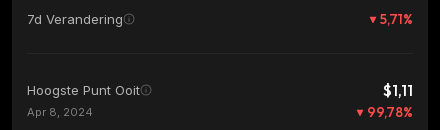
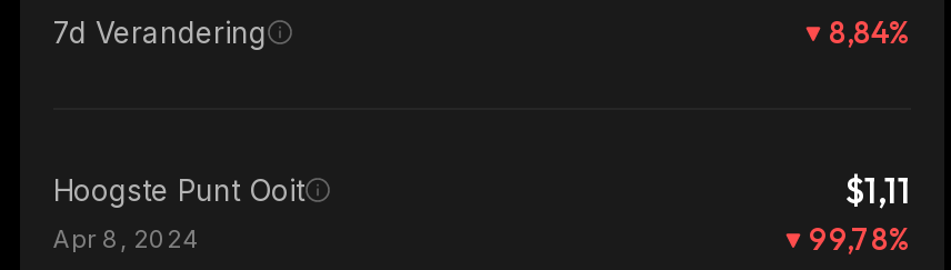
- 5,71%
+ 8,84%
